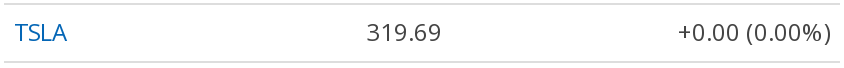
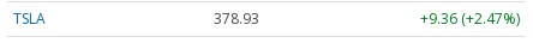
- 319.69
- +0.00 (0.00%)
+ 378.93
+ +9.36 (+2.47%)
